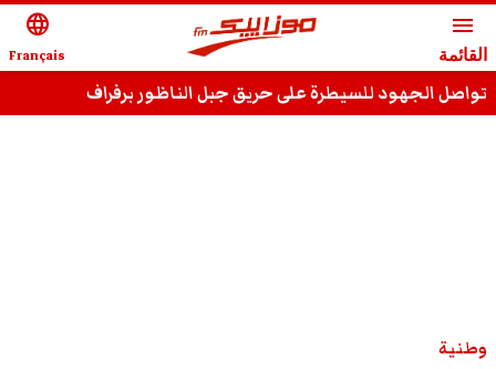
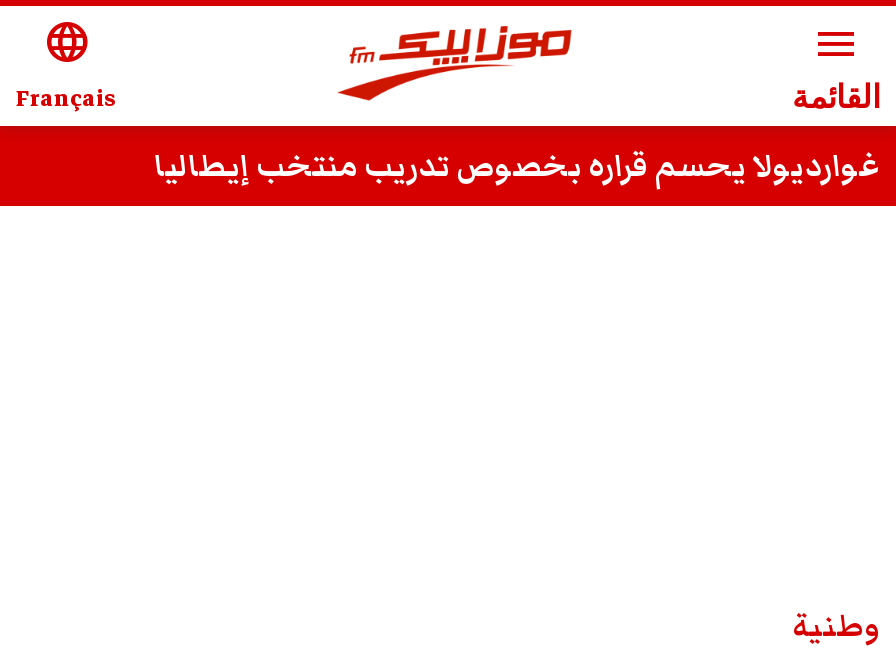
- تواصل الجهود للسيطرة على حريق جبل الناظور برفراف
+ غوارديولا يحسم قراره بخصوص تدريب منتخب إيطاليا
